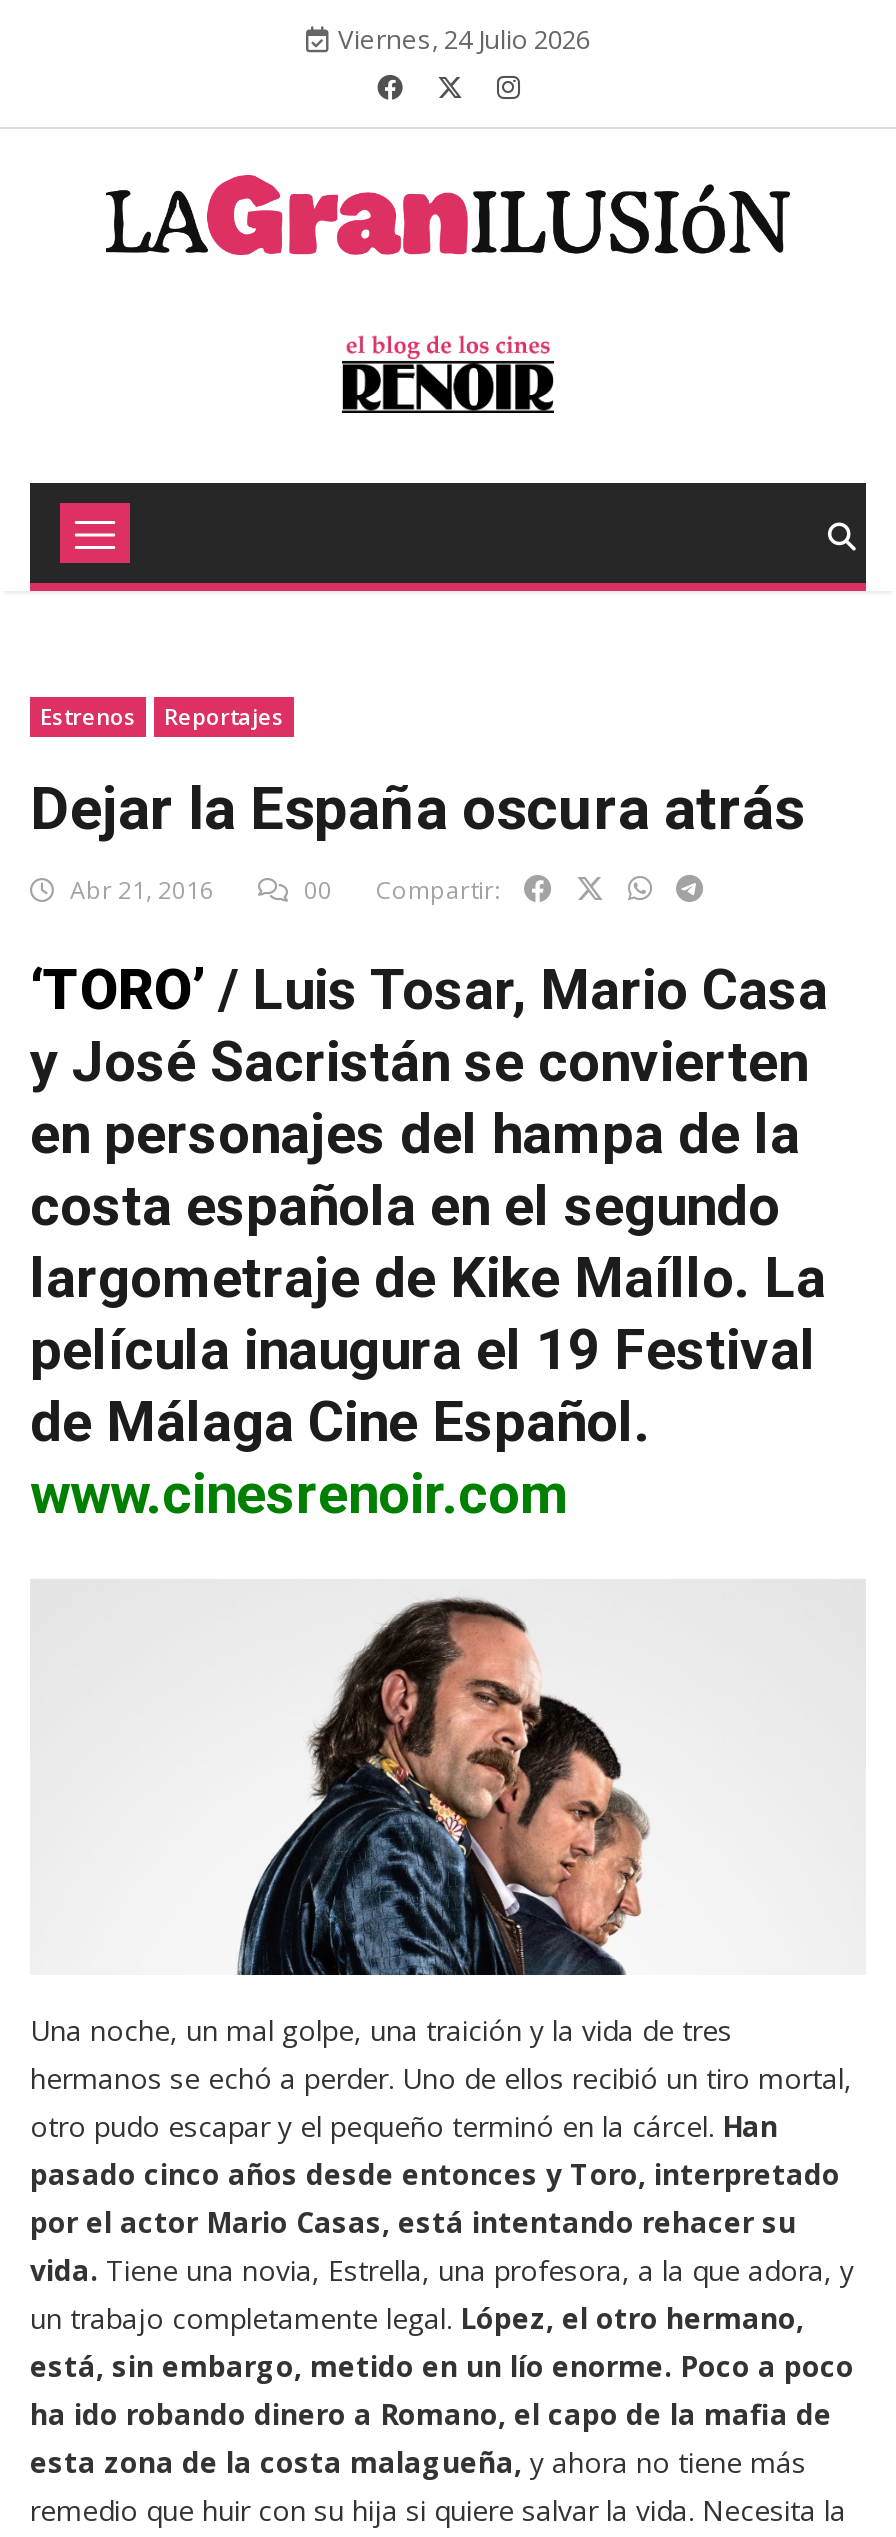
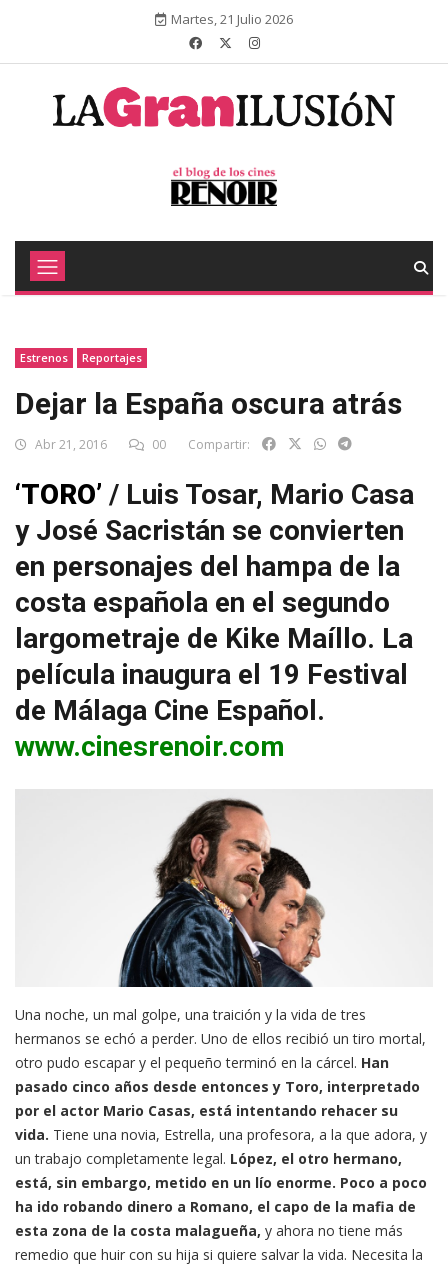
- Viernes, 24 Julio 2026
+ Martes, 21 Julio 2026
